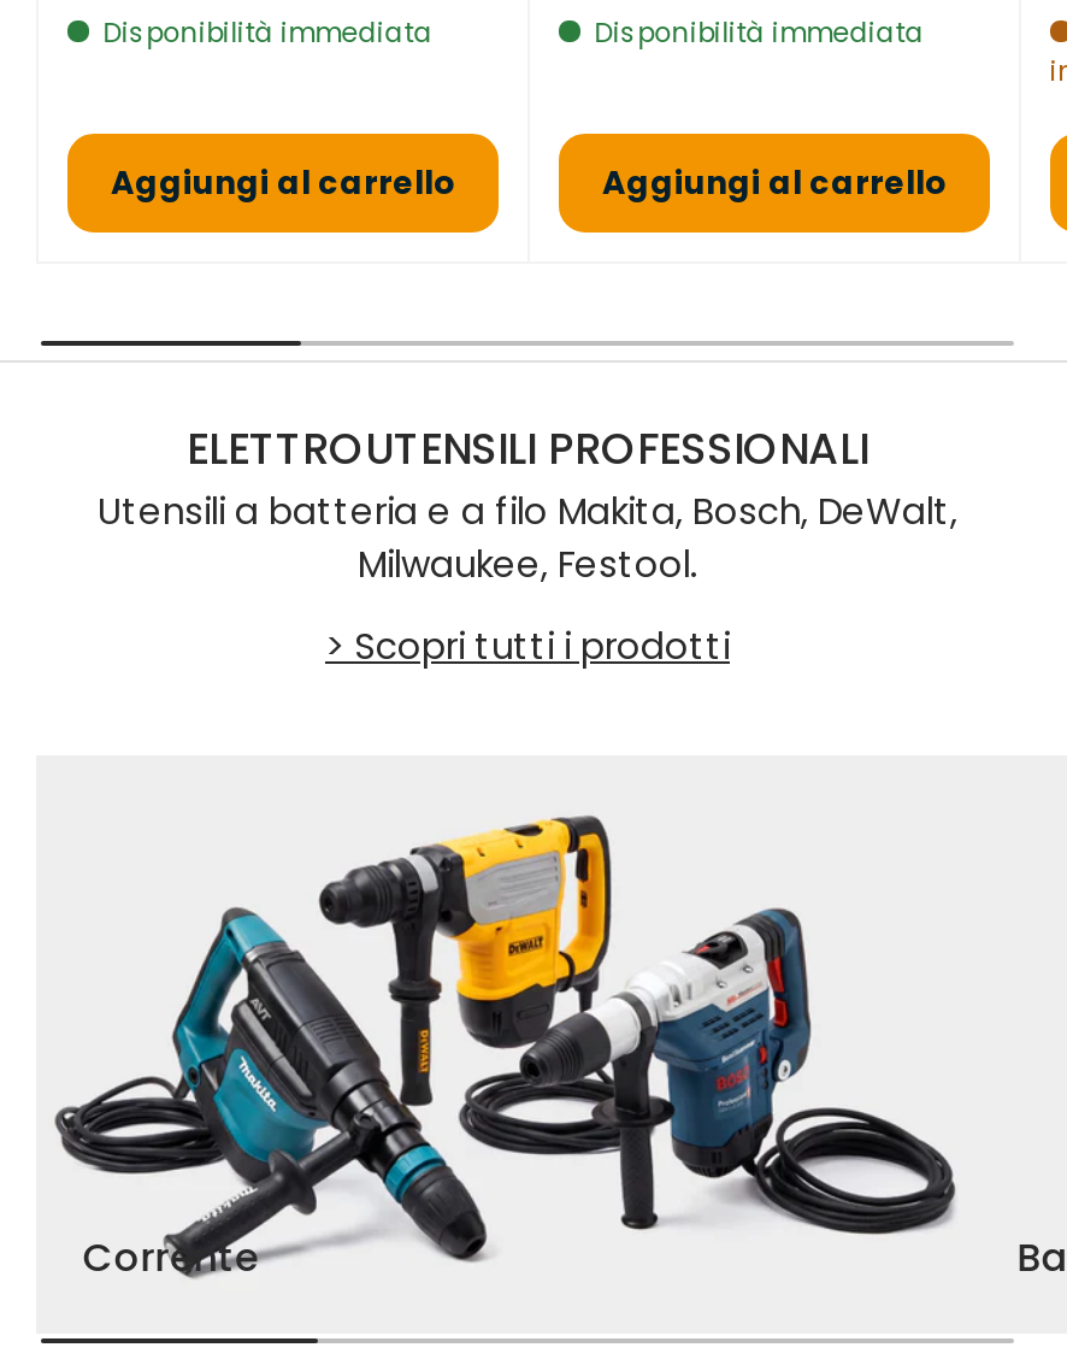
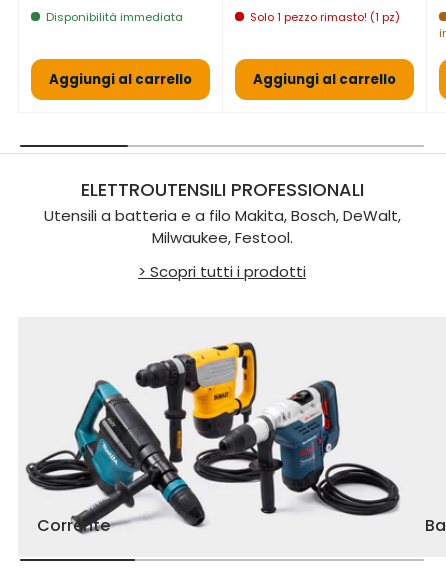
- Disponibilità immediata
+ Solo 1 pezzo rimasto! (1 pz)
